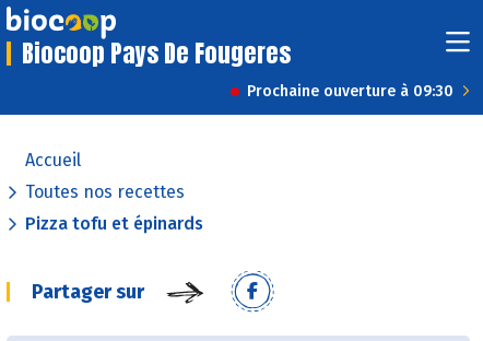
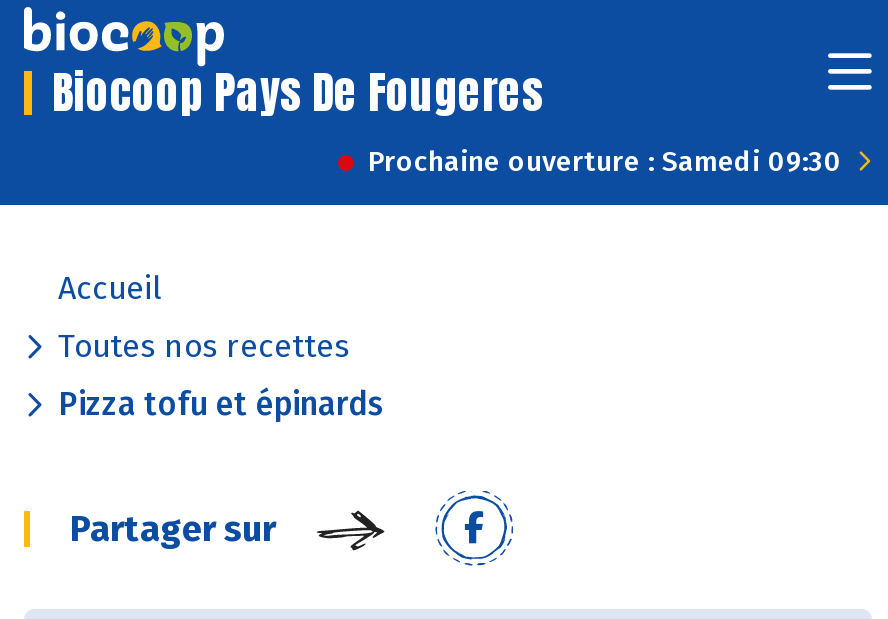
- Prochaine ouverture à 09:30
+ Prochaine ouverture : Samedi 09:30
